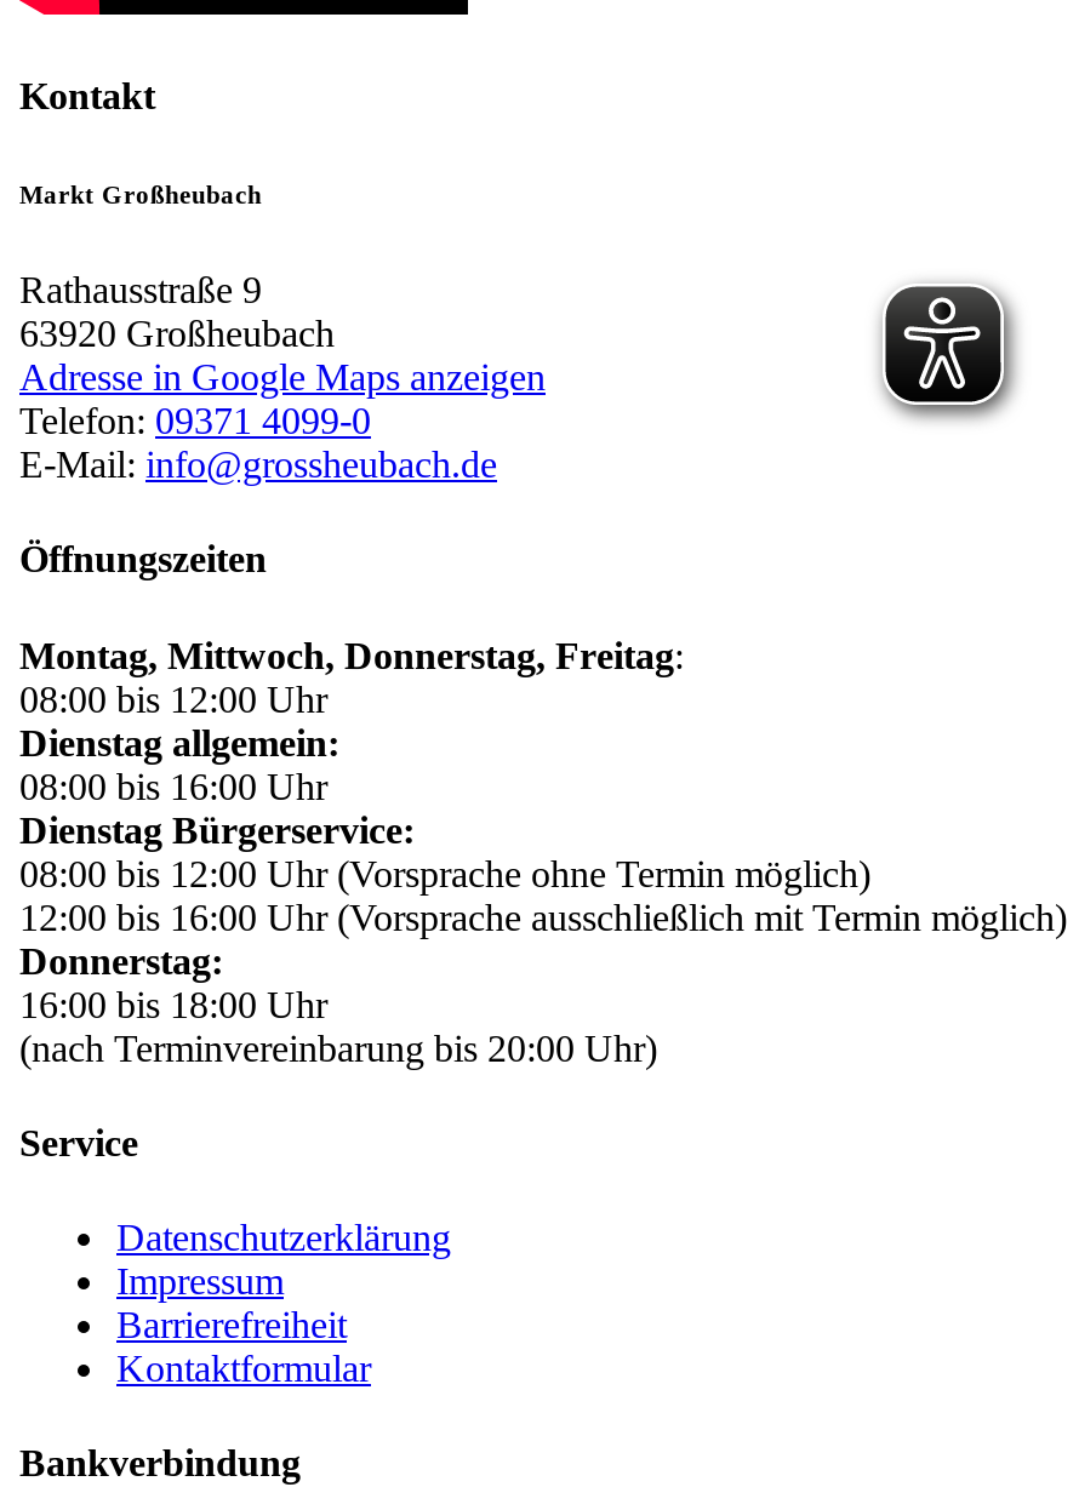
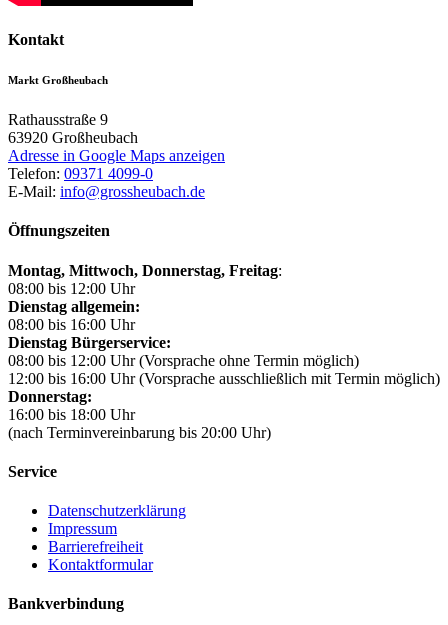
- [image]
